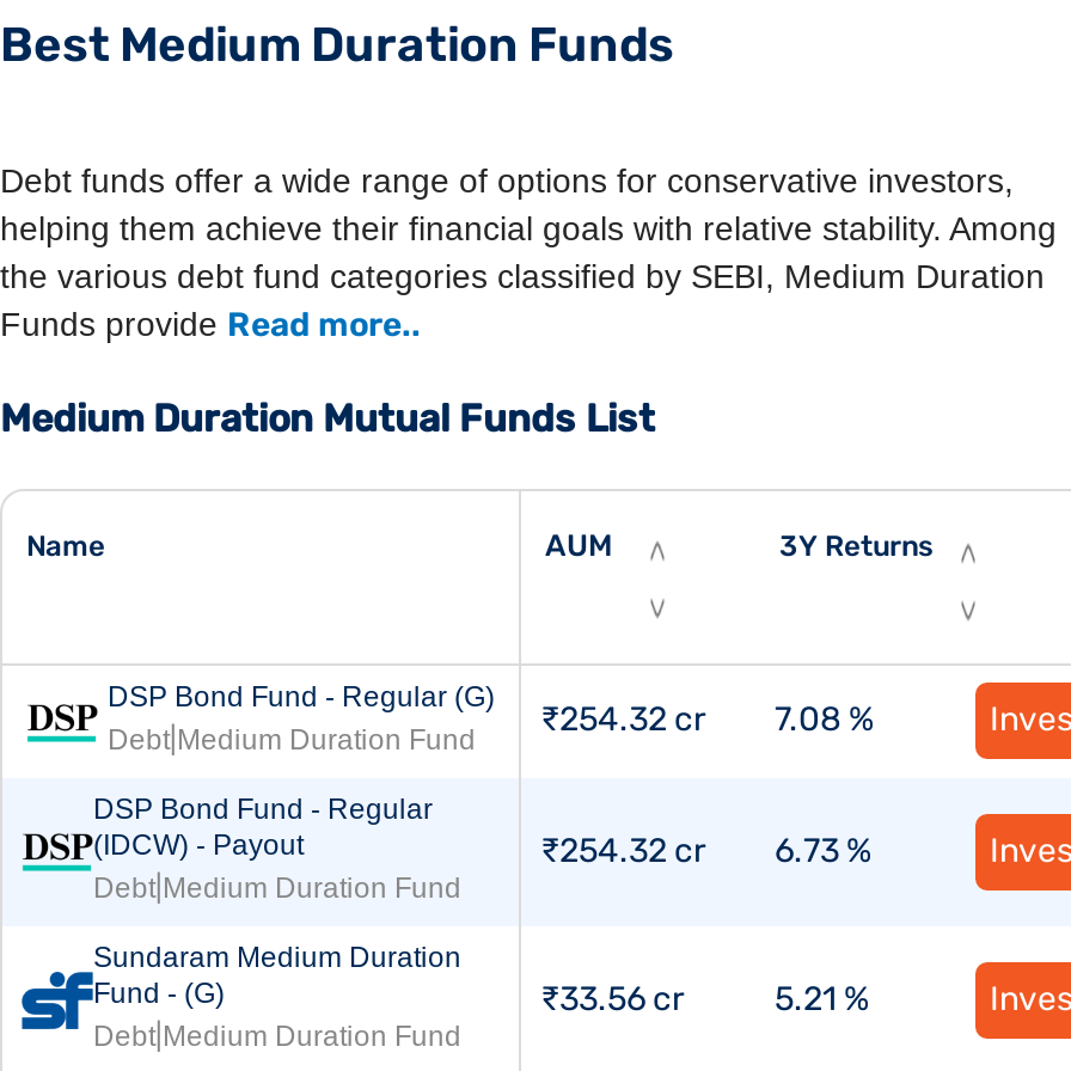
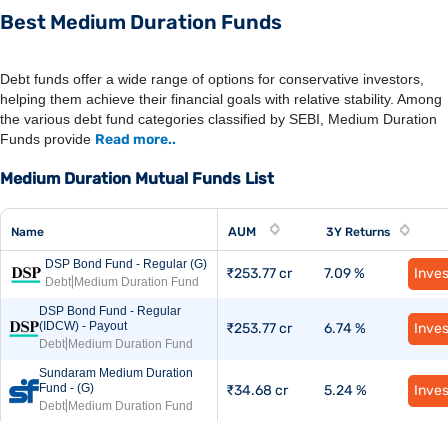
- ₹254.32 cr
+ ₹253.77 cr

- 7.08 %
+ 7.09 %

- ₹254.32 cr
+ ₹253.77 cr

- 6.73 %
+ 6.74 %

- ₹33.56 cr
+ ₹34.68 cr

- 5.21 %
+ 5.24 %
